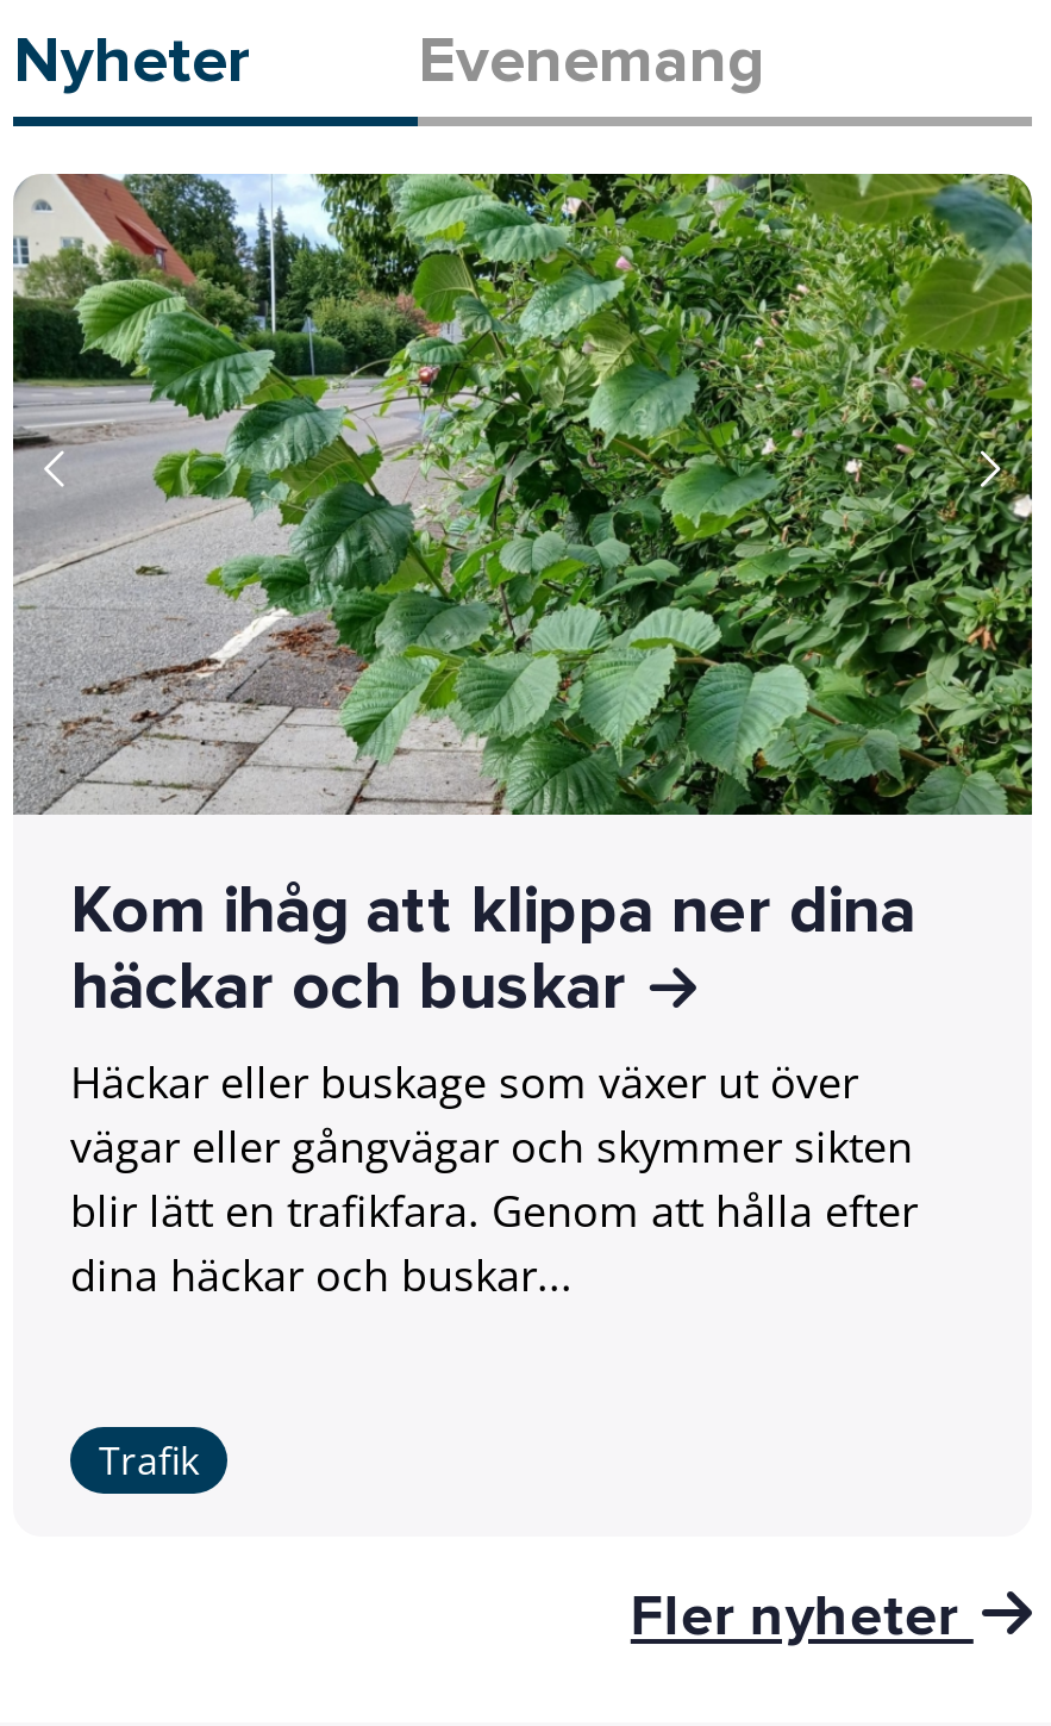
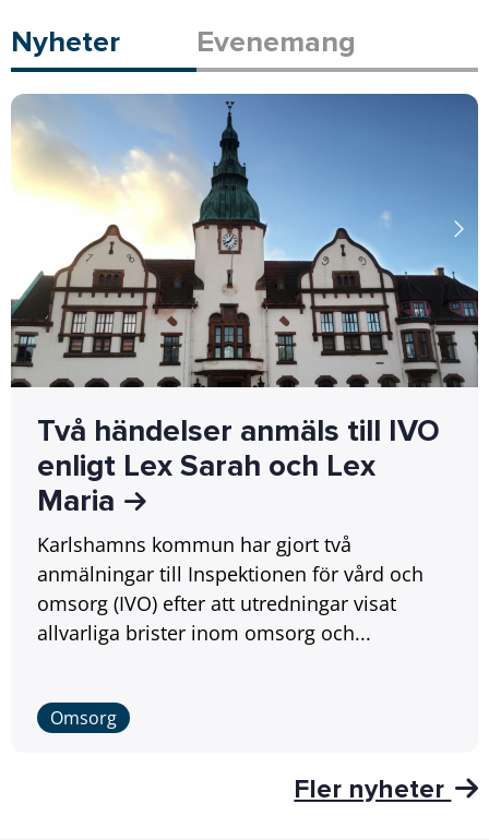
- [image]
- Kom ihåg att klippa ner dina
- häckar och buskar
- Häckar eller buskage som växer ut över
- vägar eller gångvägar och skymmer sikten
- blir lätt en trafikfara. Genom att hålla efter
- dina häckar och buskar...
+ [image]
+ Två händelser anmäls till IVO
+ enligt Lex Sarah och Lex
+ Maria
+ Karlshamns kommun har gjort två
+ anmälningar till Inspektionen för vård och
+ omsorg (IVO) efter att utredningar visat
+ allvarliga brister inom omsorg och...

- Trafik
+ Omsorg
